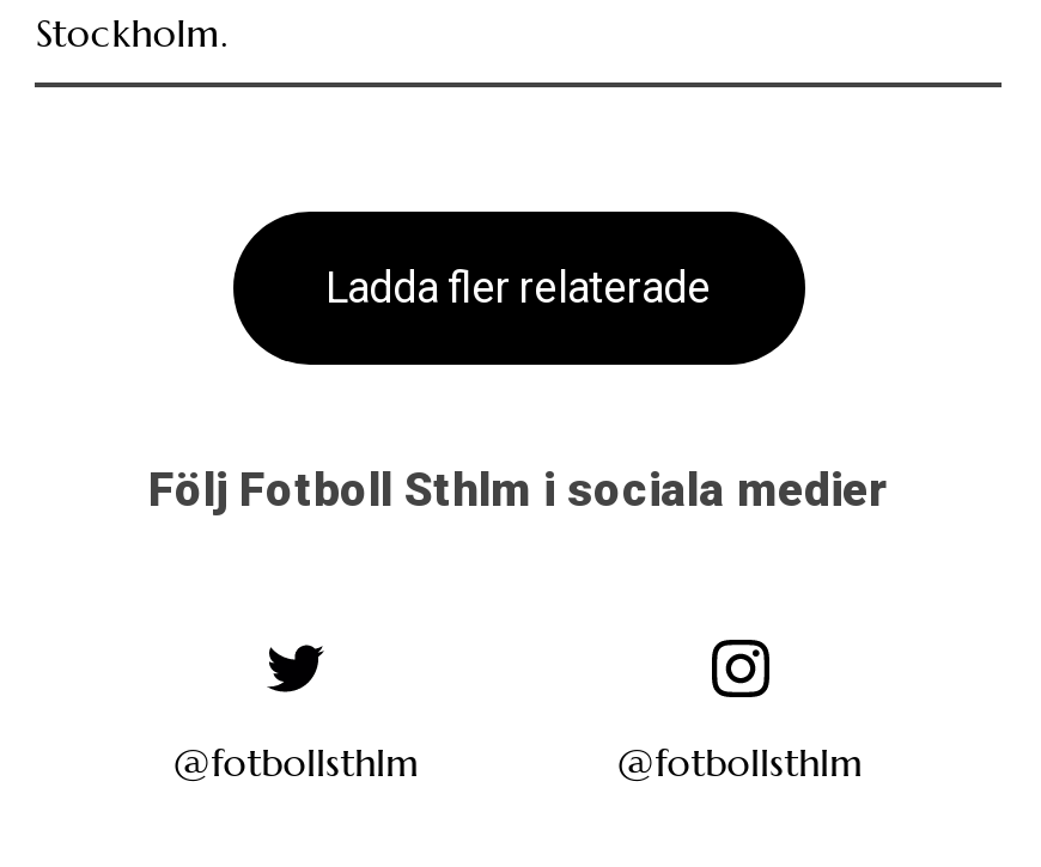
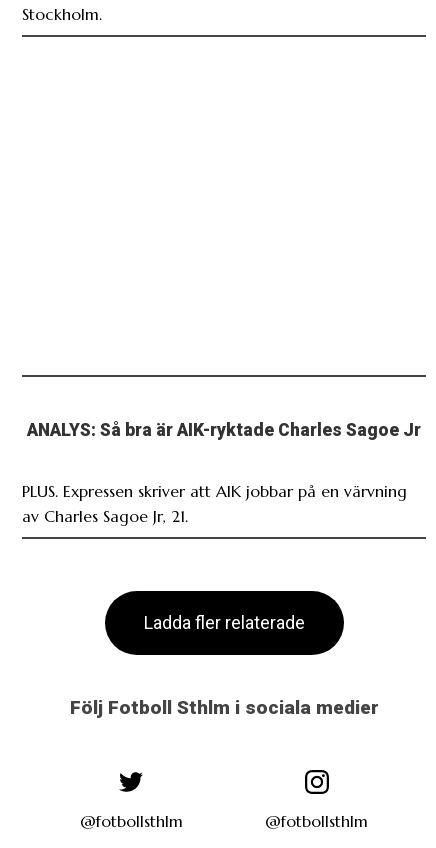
+ ANALYS: Så bra är AIK-ryktade Charles Sagoe Jr
+ PLUS. Expressen skriver att AIK jobbar på en värvning
+ av Charles Sagoe Jr, 21.
